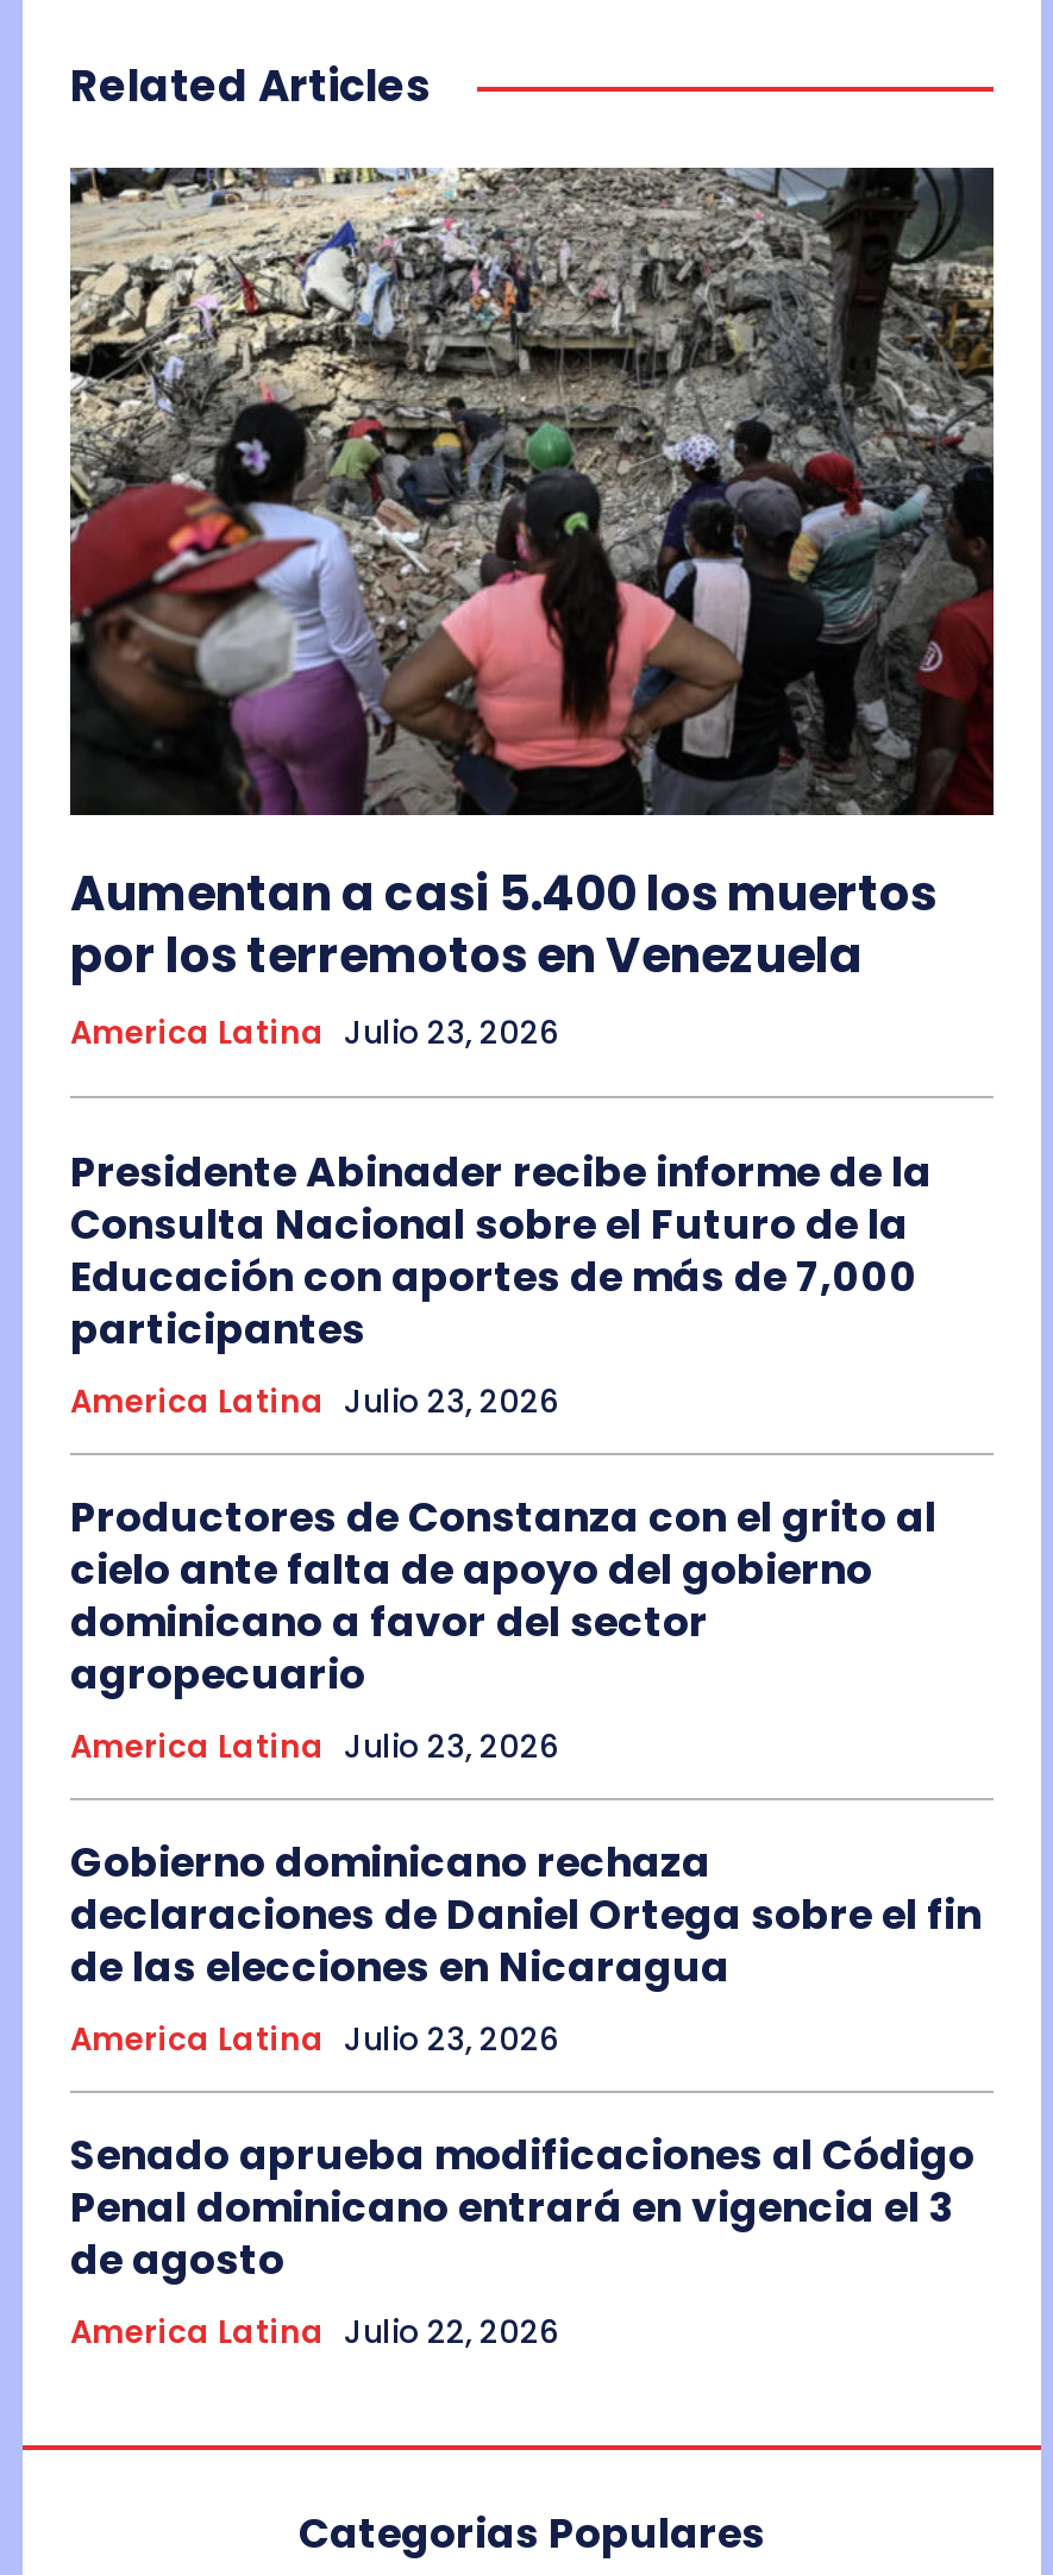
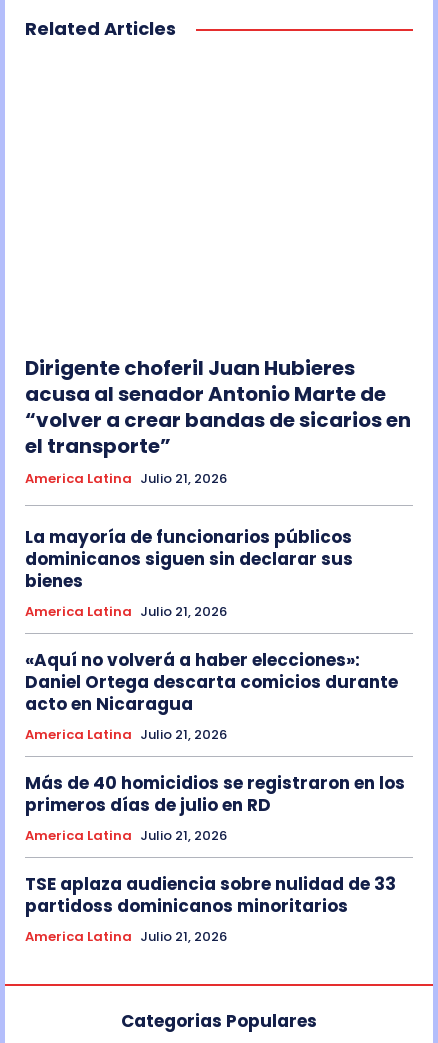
- [image]

- Aumentan a casi 5.400 los muertos
- por los terremotos en Venezuela
- America Latina Julio 23, 2026
+ Dirigente choferil Juan Hubieres
+ acusa al senador Antonio Marte de
+ “volver a crear bandas de sicarios en
+ el transporte”
+ America Latina Julio 21, 2026

- Presidente Abinader recibe informe de la
- Consulta Nacional sobre el Futuro de la
- Educación con aportes de más de 7,000
- participantes
- America Latina Julio 23, 2026
+ La mayoría de funcionarios públicos
+ dominicanos siguen sin declarar sus
+ bienes
+ America Latina Julio 21, 2026

- Productores de Constanza con el grito al
- cielo ante falta de apoyo del gobierno
- dominicano a favor del sector
- agropecuario
- America Latina Julio 23, 2026
+ «Aquí no volverá a haber elecciones»:
+ Daniel Ortega descarta comicios durante
+ acto en Nicaragua
+ America Latina Julio 21, 2026

- Gobierno dominicano rechaza
- declaraciones de Daniel Ortega sobre el fin
- de las elecciones en Nicaragua
- America Latina Julio 23, 2026
+ Más de 40 homicidios se registraron en los
+ primeros días de julio en RD
+ America Latina Julio 21, 2026

- Senado aprueba modificaciones al Código
- Penal dominicano entrará en vigencia el 3
- de agosto
- America Latina Julio 22, 2026
+ TSE aplaza audiencia sobre nulidad de 33
+ partidoss dominicanos minoritarios
+ America Latina Julio 21, 2026
